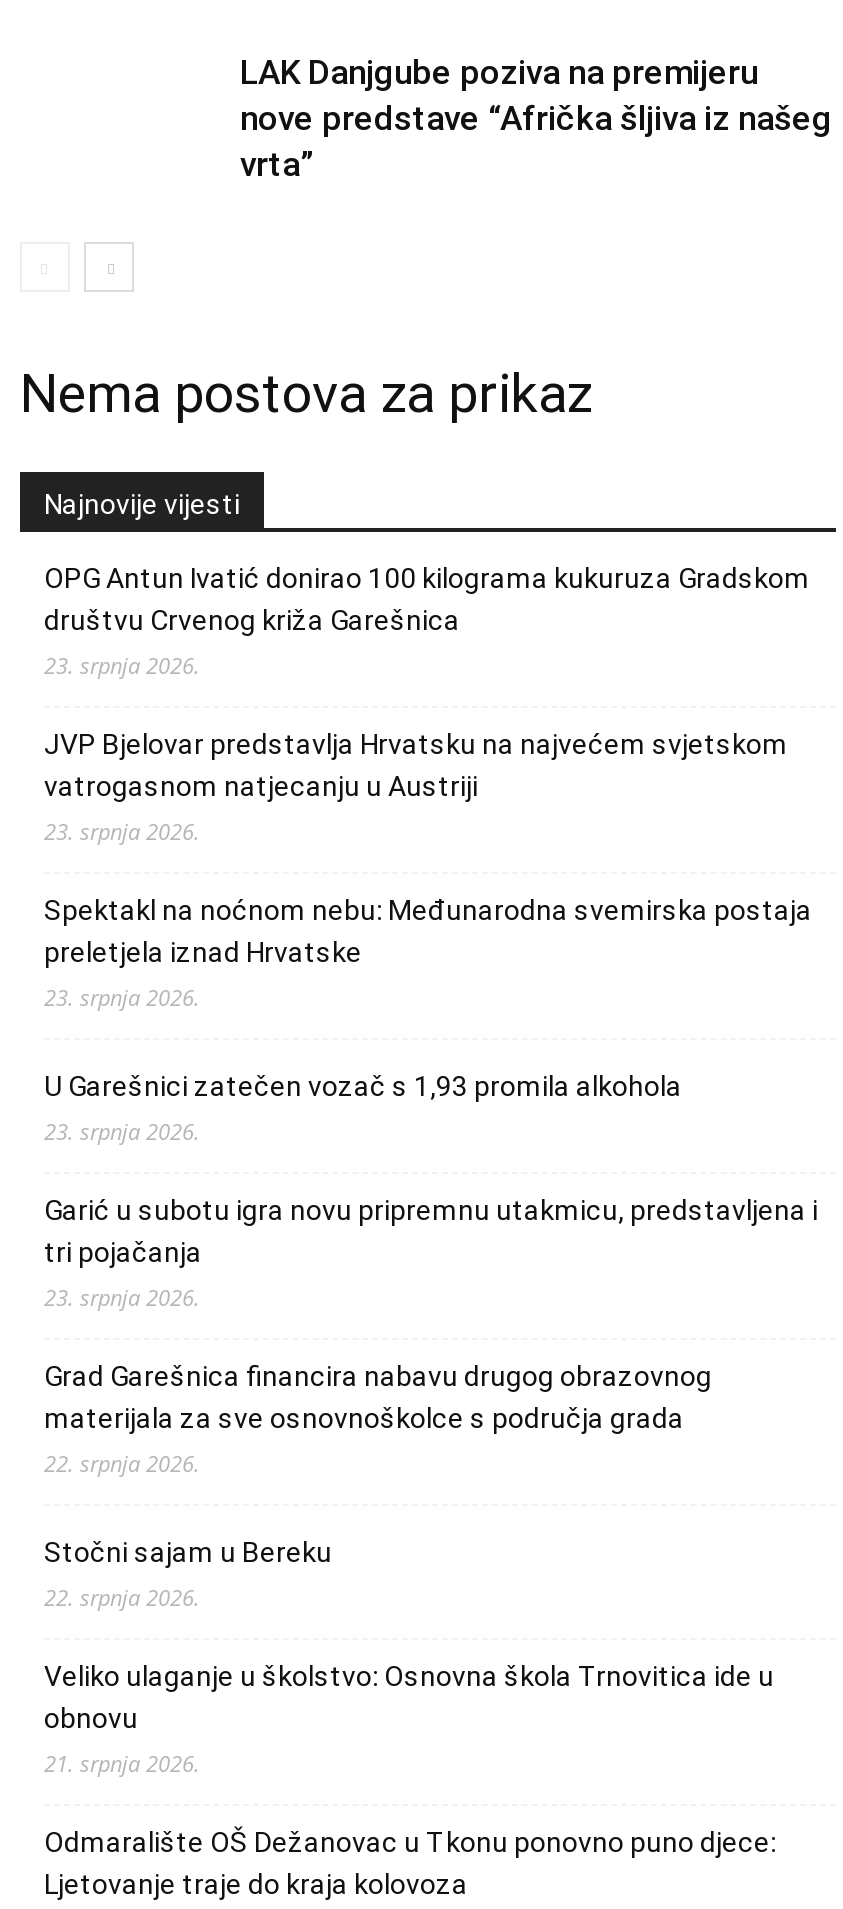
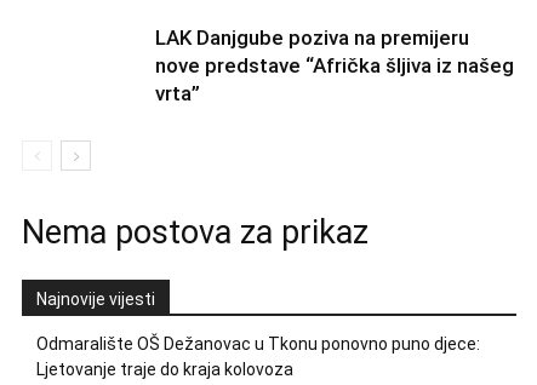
- OPG Antun Ivatić donirao 100 kilograma kukuruza Gradskom
- društvu Crvenog križa Garešnica
- 23. srpnja 2026.
- JVP Bjelovar predstavlja Hrvatsku na najvećem svjetskom
- vatrogasnom natjecanju u Austriji
- 23. srpnja 2026.
- Spektakl na noćnom nebu: Međunarodna svemirska postaja
- preletjela iznad Hrvatske
- 23. srpnja 2026.
- U Garešnici zatečen vozač s 1,93 promila alkohola
- 23. srpnja 2026.
- Garić u subotu igra novu pripremnu utakmicu, predstavljena i
- tri pojačanja
- 23. srpnja 2026.
- Grad Garešnica financira nabavu drugog obrazovnog
- materijala za sve osnovnoškolce s područja grada
- 22. srpnja 2026.
- Stočni sajam u Bereku
- 22. srpnja 2026.
- Veliko ulaganje u školstvo: Osnovna škola Trnovitica ide u
- obnovu
- 21. srpnja 2026.
